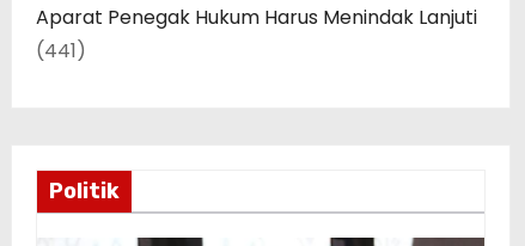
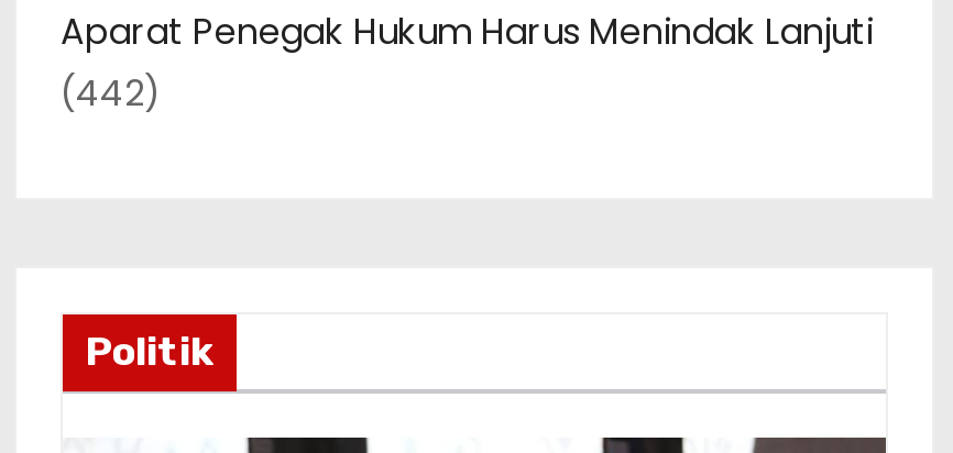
- (441)
+ (442)
